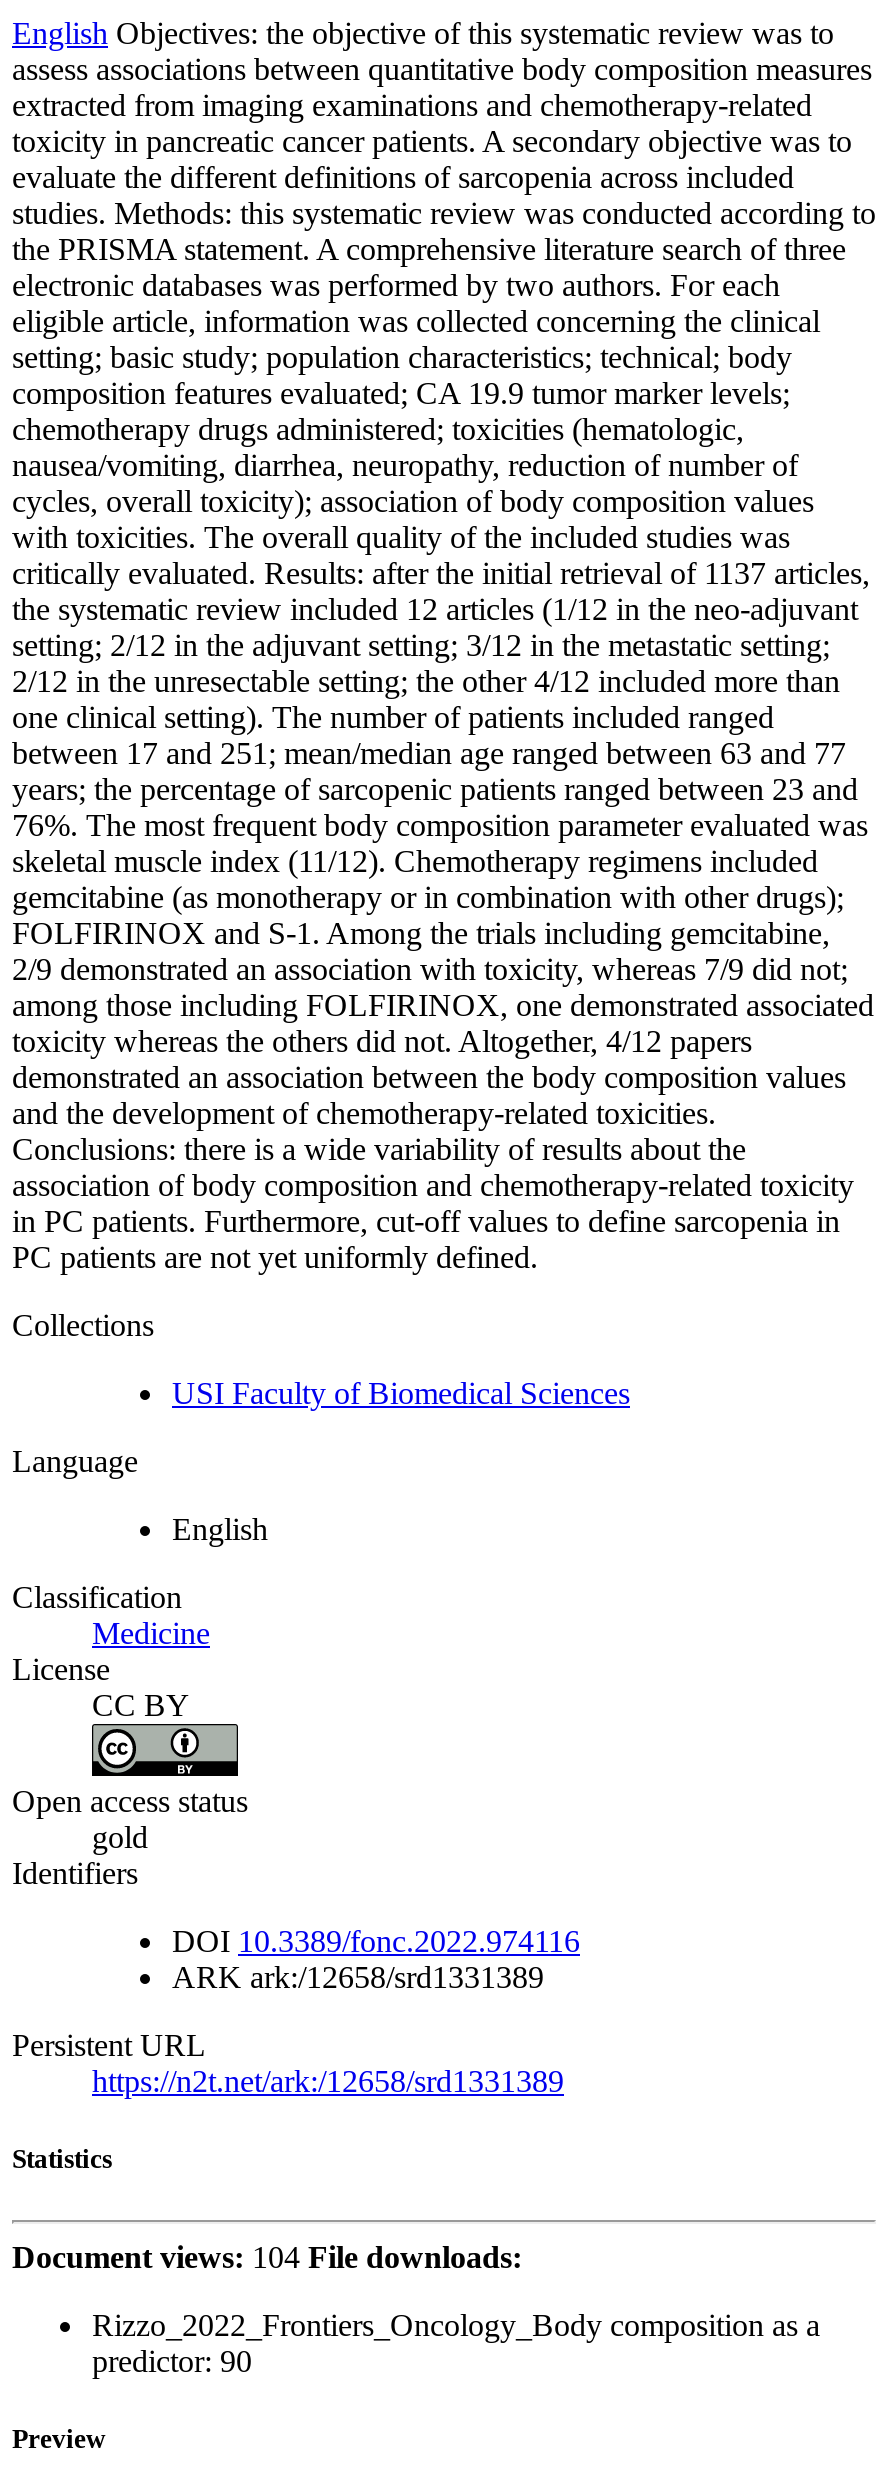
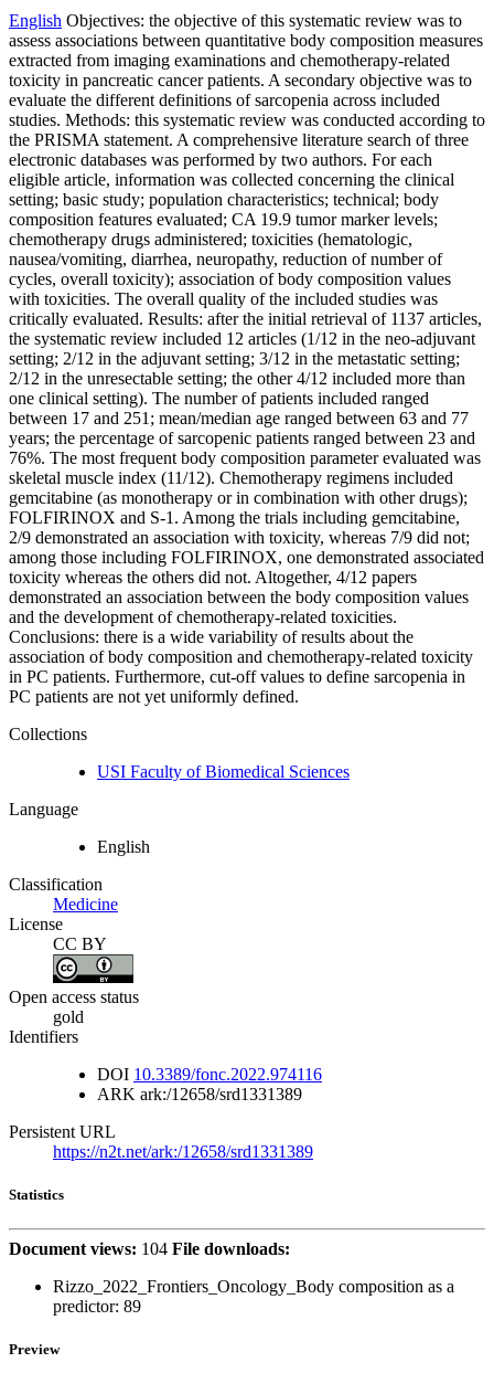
- predictor: 90
+ predictor: 89
